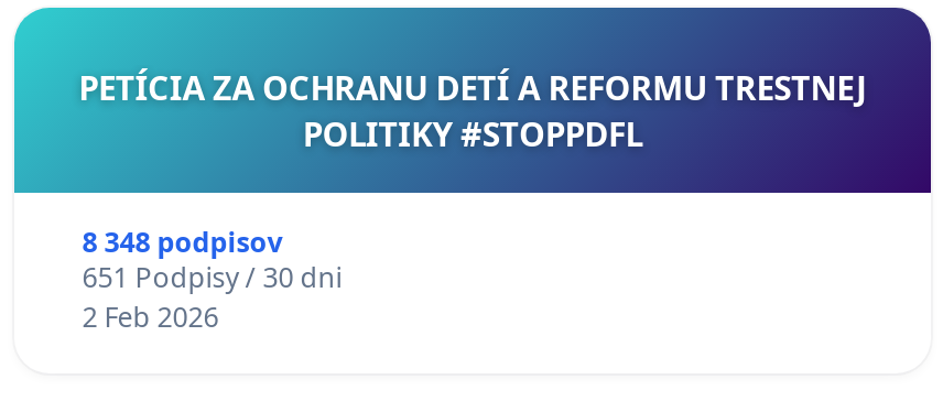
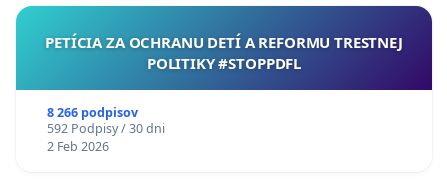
- 8 348 podpisov
+ 8 266 podpisov

- 651 Podpisy / 30 dni
+ 592 Podpisy / 30 dni
